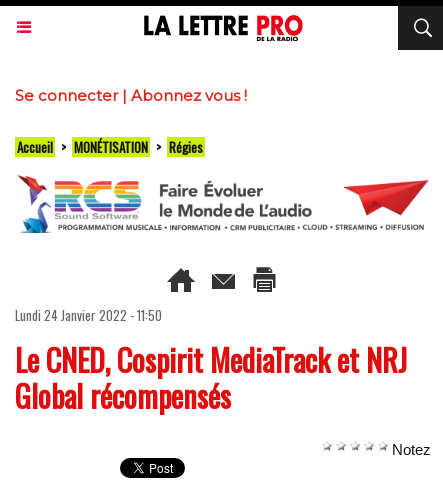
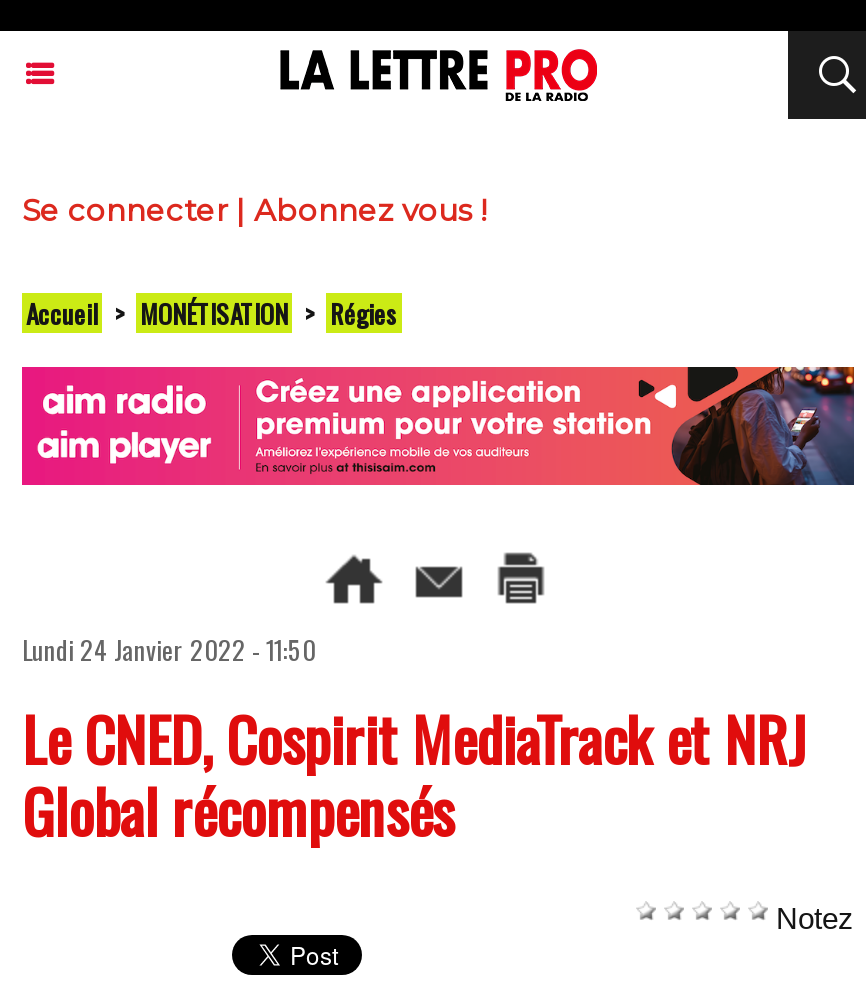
- [image]
+ [image]
